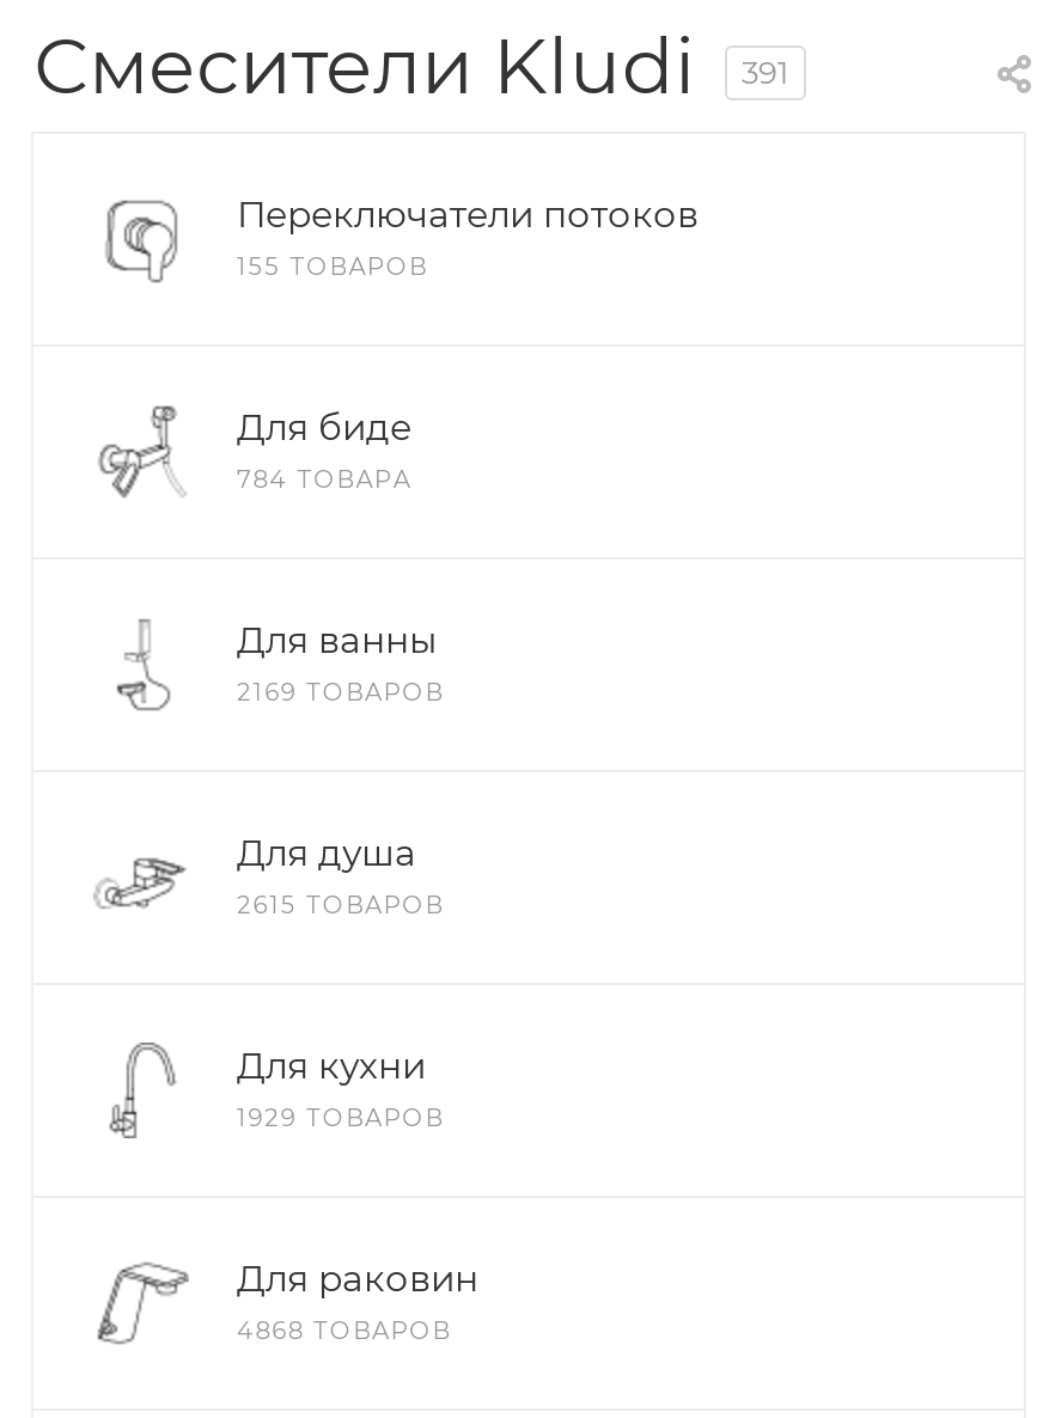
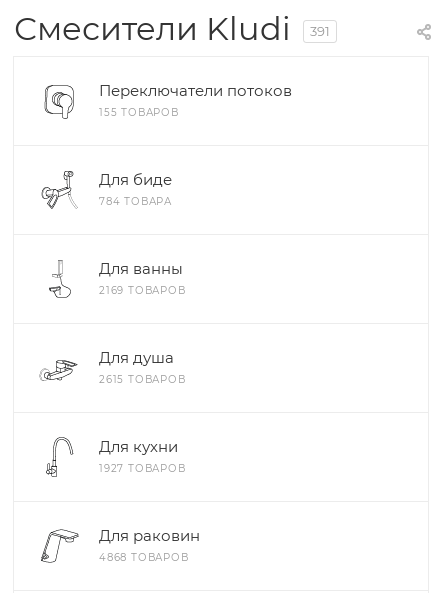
- 1929 ТОВАРОВ
+ 1927 ТОВАРОВ
